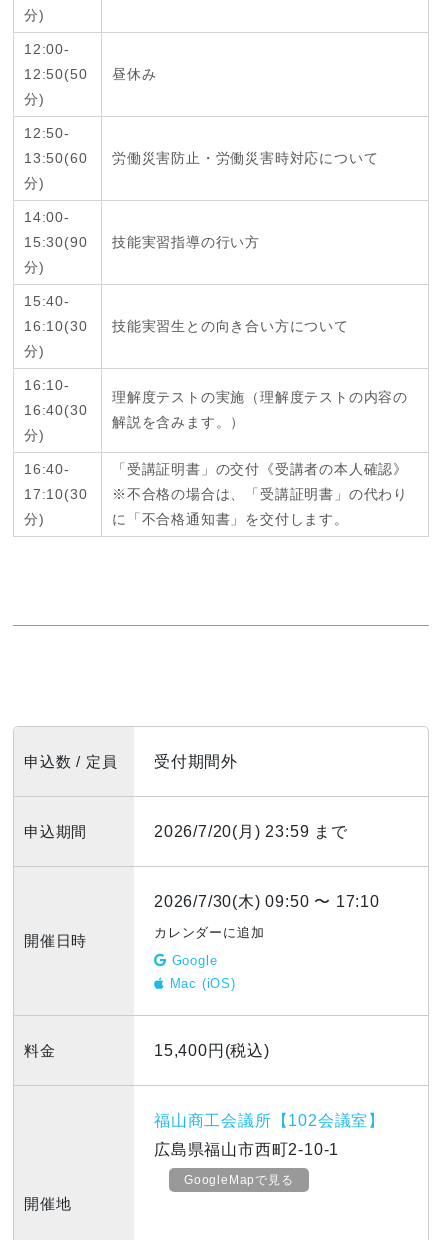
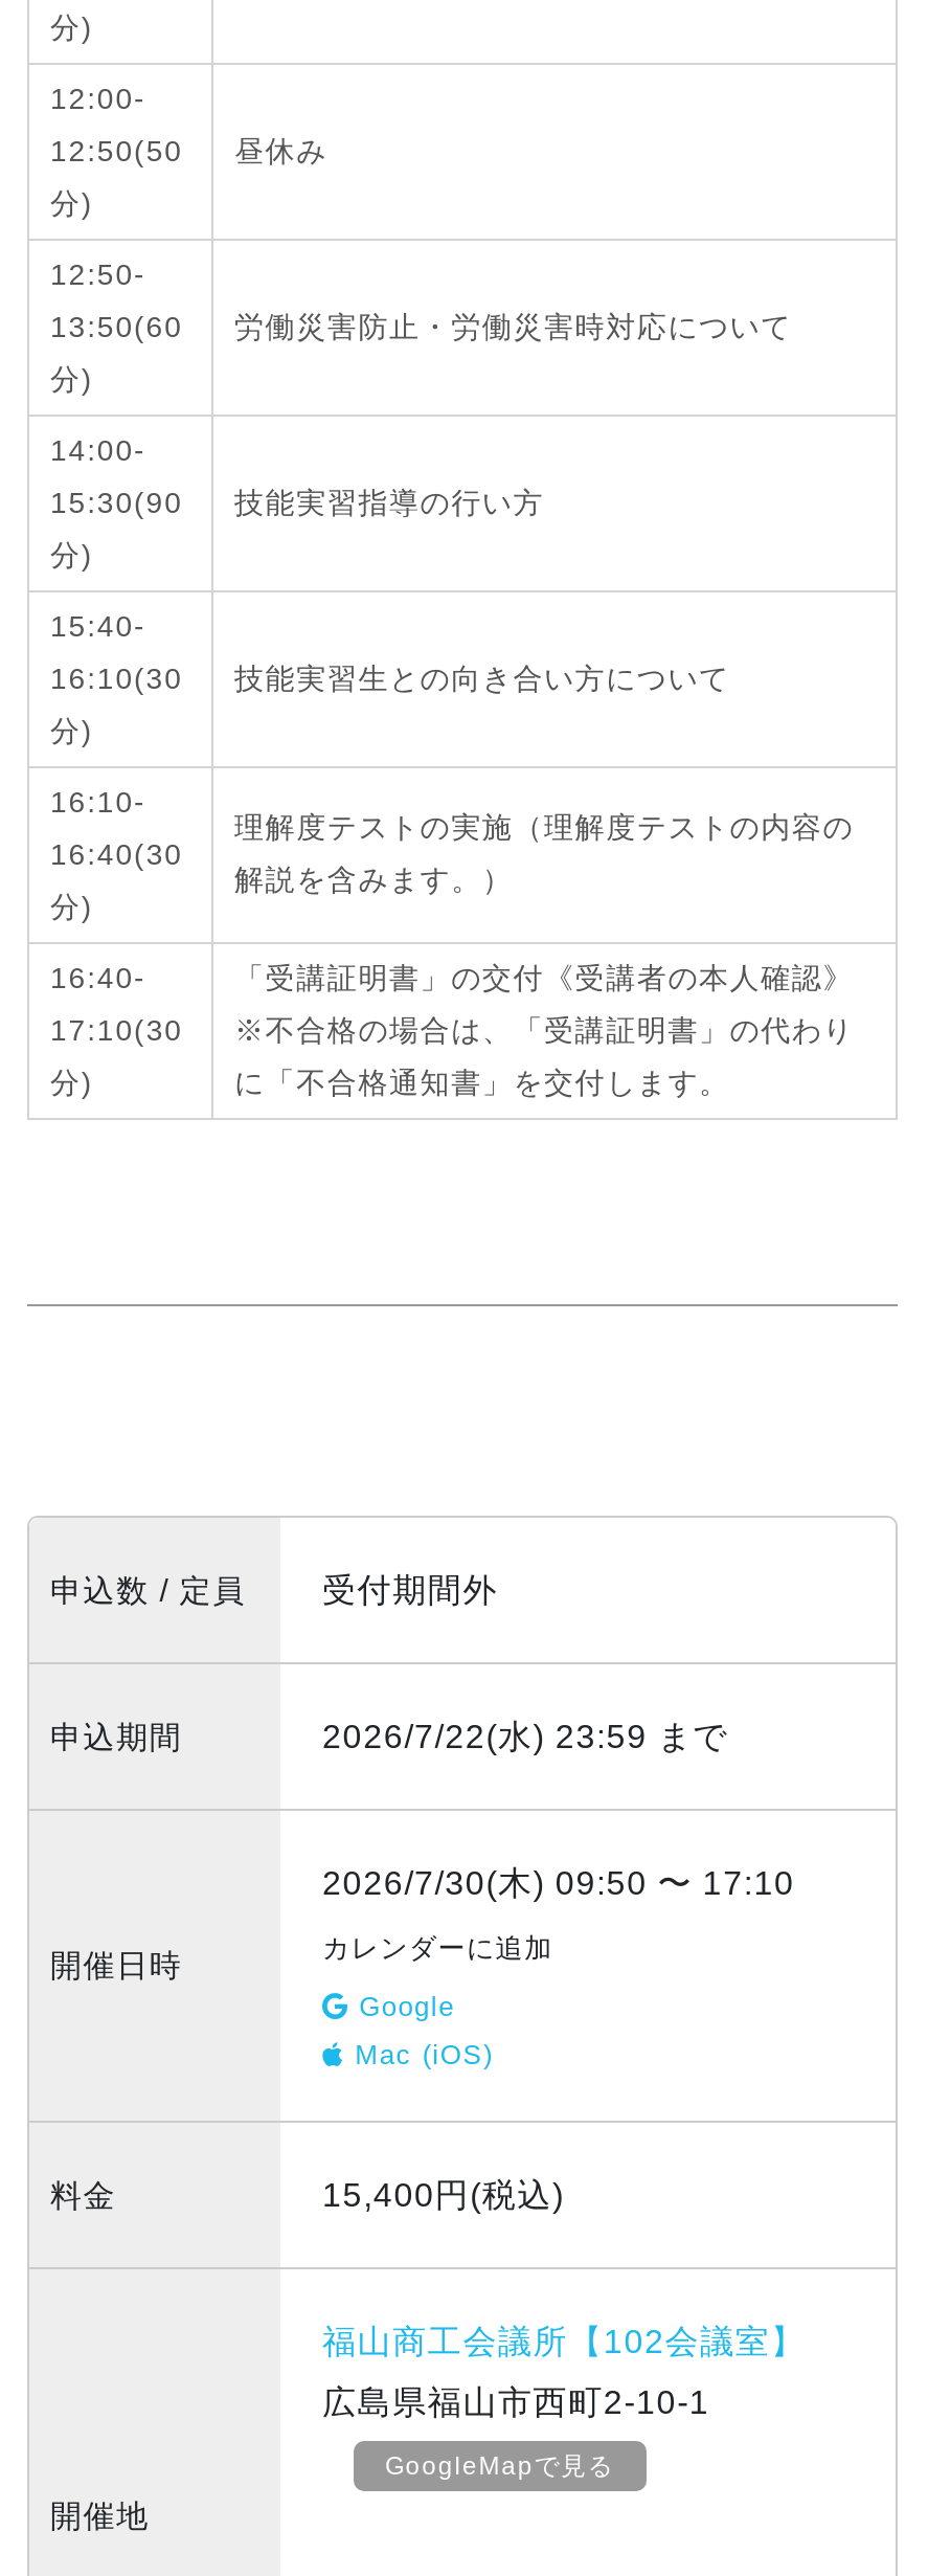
- 2026/7/20(月) 23:59 まで
+ 2026/7/22(水) 23:59 まで
